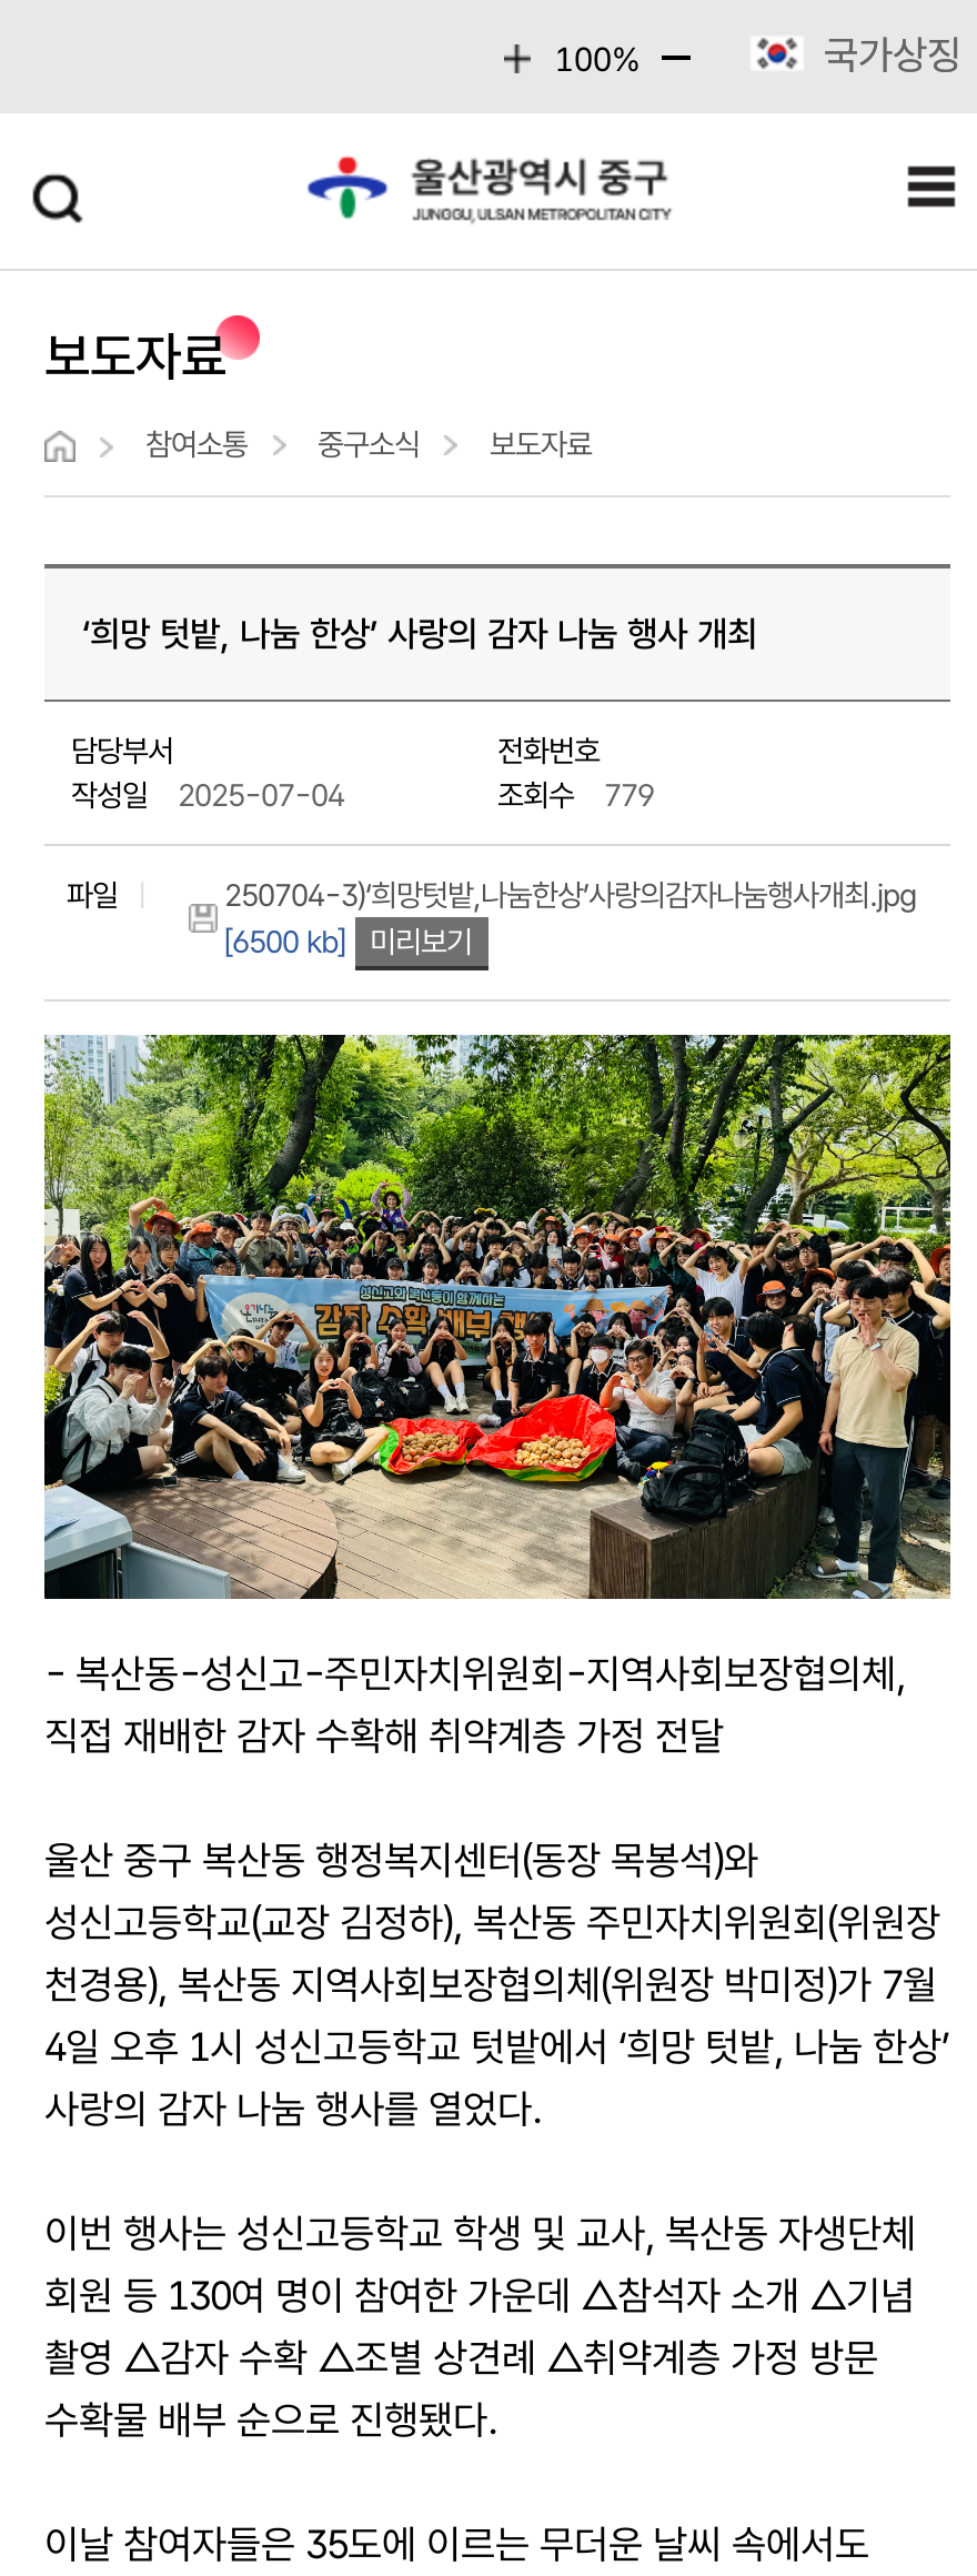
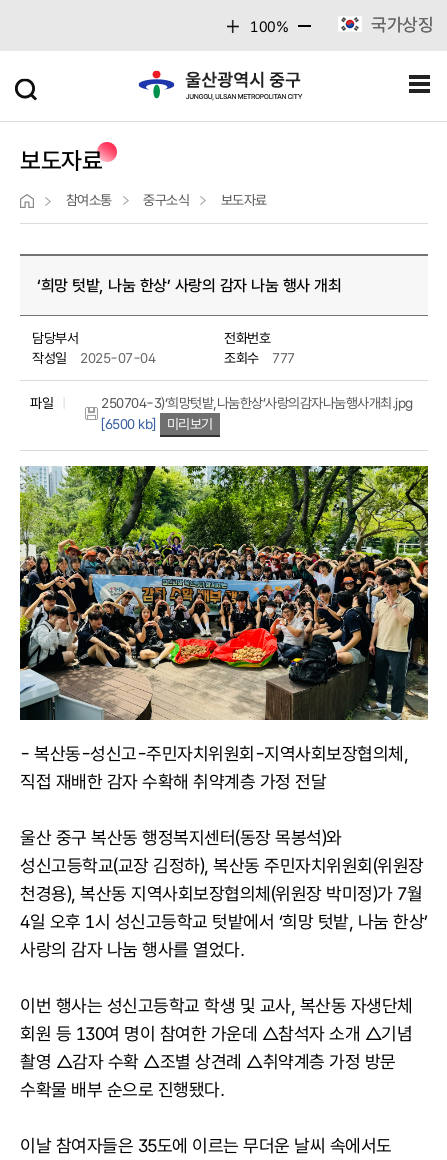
- 조회수 779
+ 조회수 777
